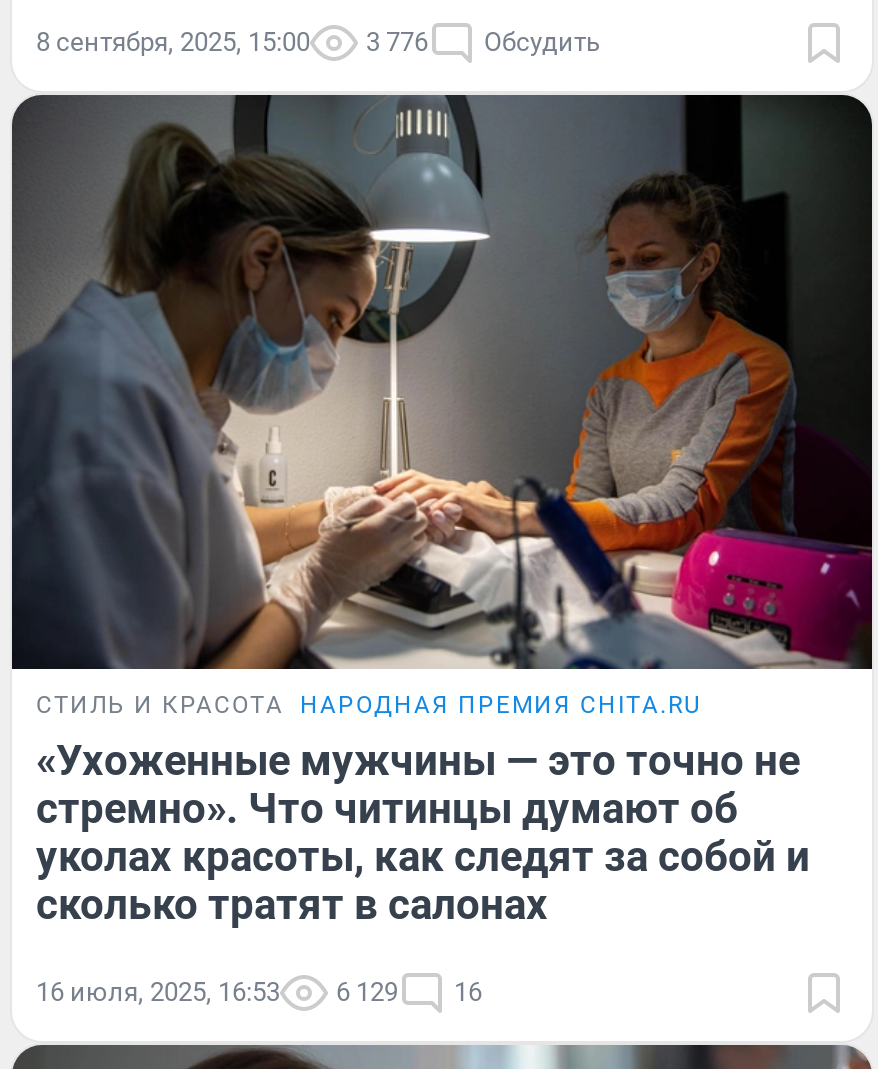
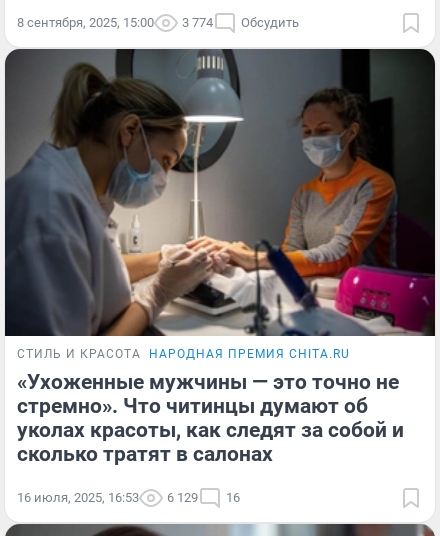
- 8 сентября, 2025, 15:00 3 776 Обсудить
+ 8 сентября, 2025, 15:00 3 774 Обсудить
